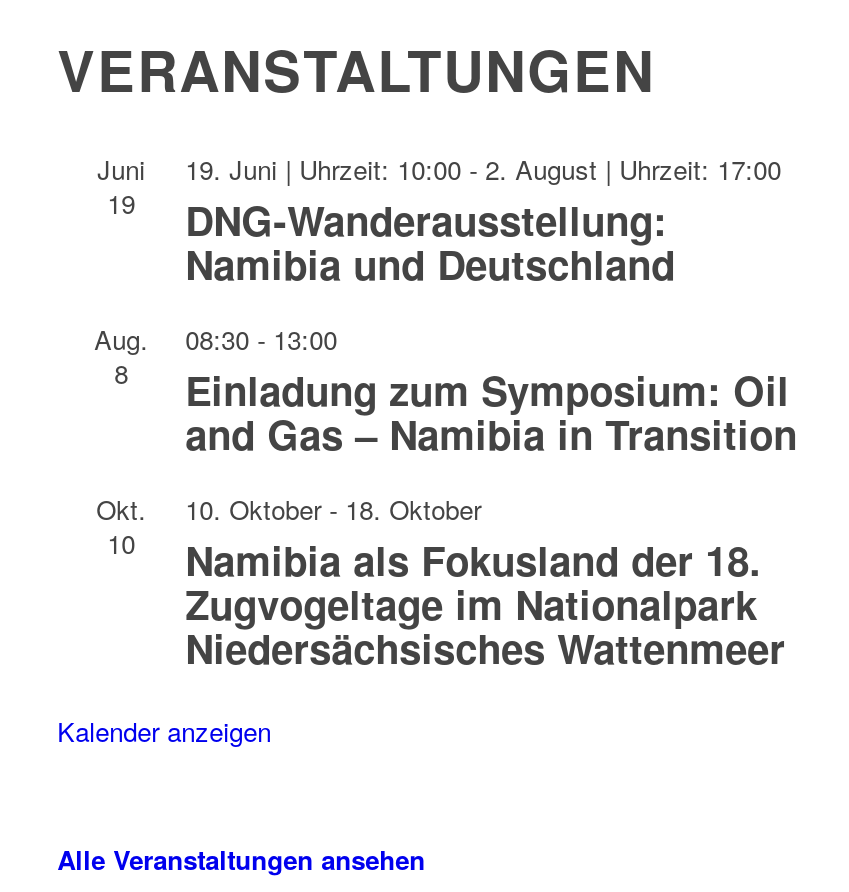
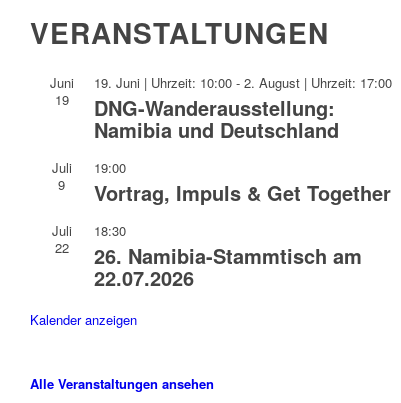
- Aug.
- 8
+ Juli
+ 9

- 08:30 - 13:00
- Einladung zum Symposium: Oil
- and Gas – Namibia in Transition
+ 19:00
+ Vortrag, Impuls & Get Together

- Okt.
- 10
+ Juli
+ 22

- 10. Oktober - 18. Oktober
- Namibia als Fokusland der 18.
- Zugvogeltage im Nationalpark
- Niedersächsisches Wattenmeer
+ 18:30
+ 26. Namibia-Stammtisch am
+ 22.07.2026
